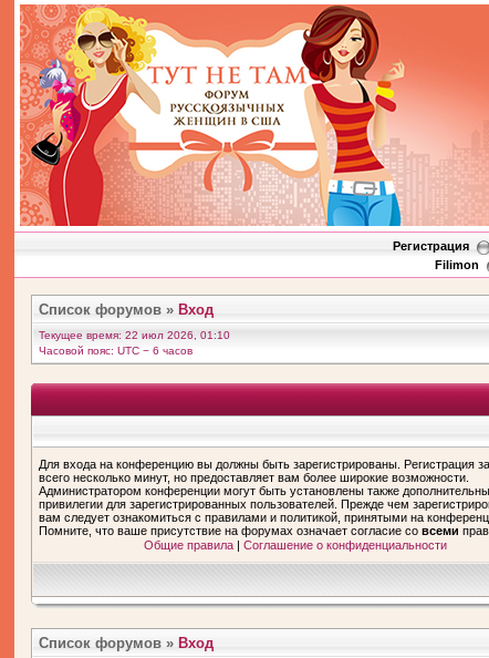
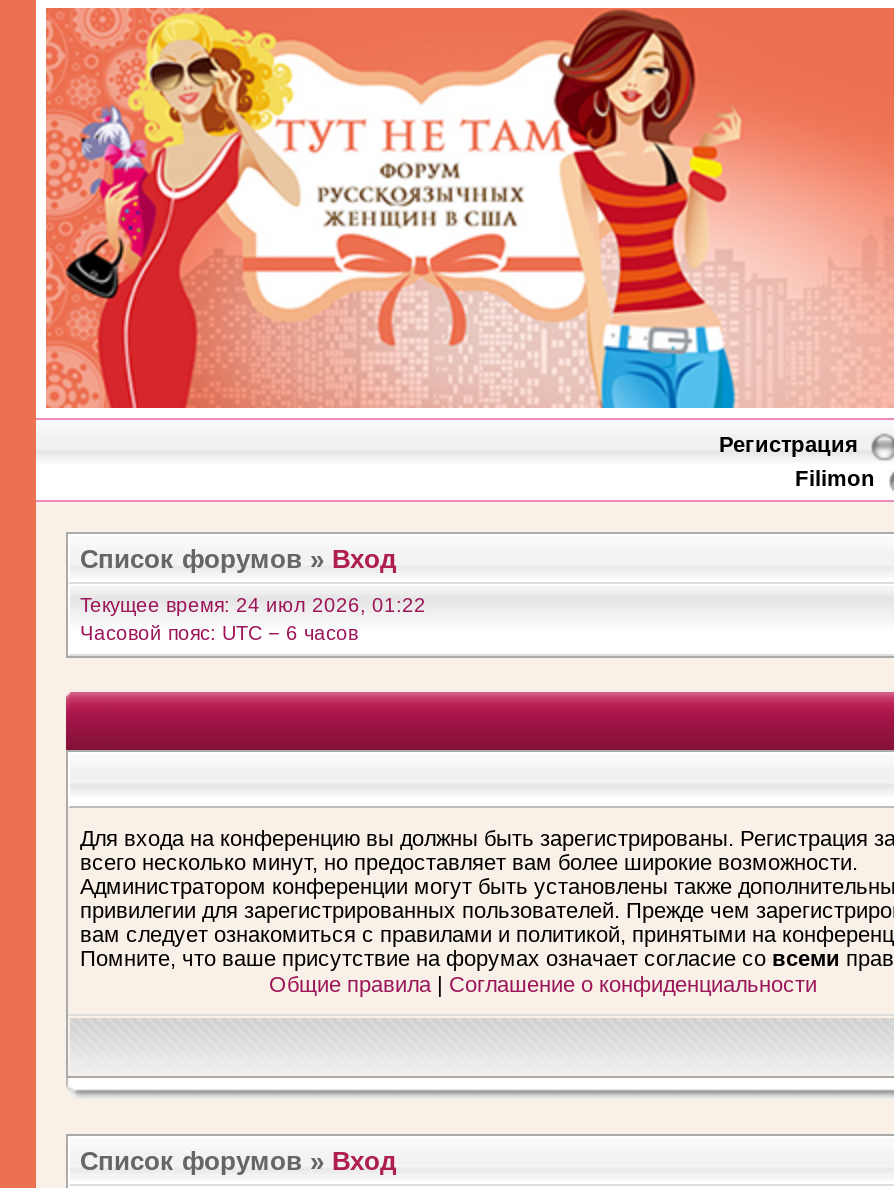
- Текущее время: 22 июл 2026, 01:10
+ Текущее время: 24 июл 2026, 01:22
